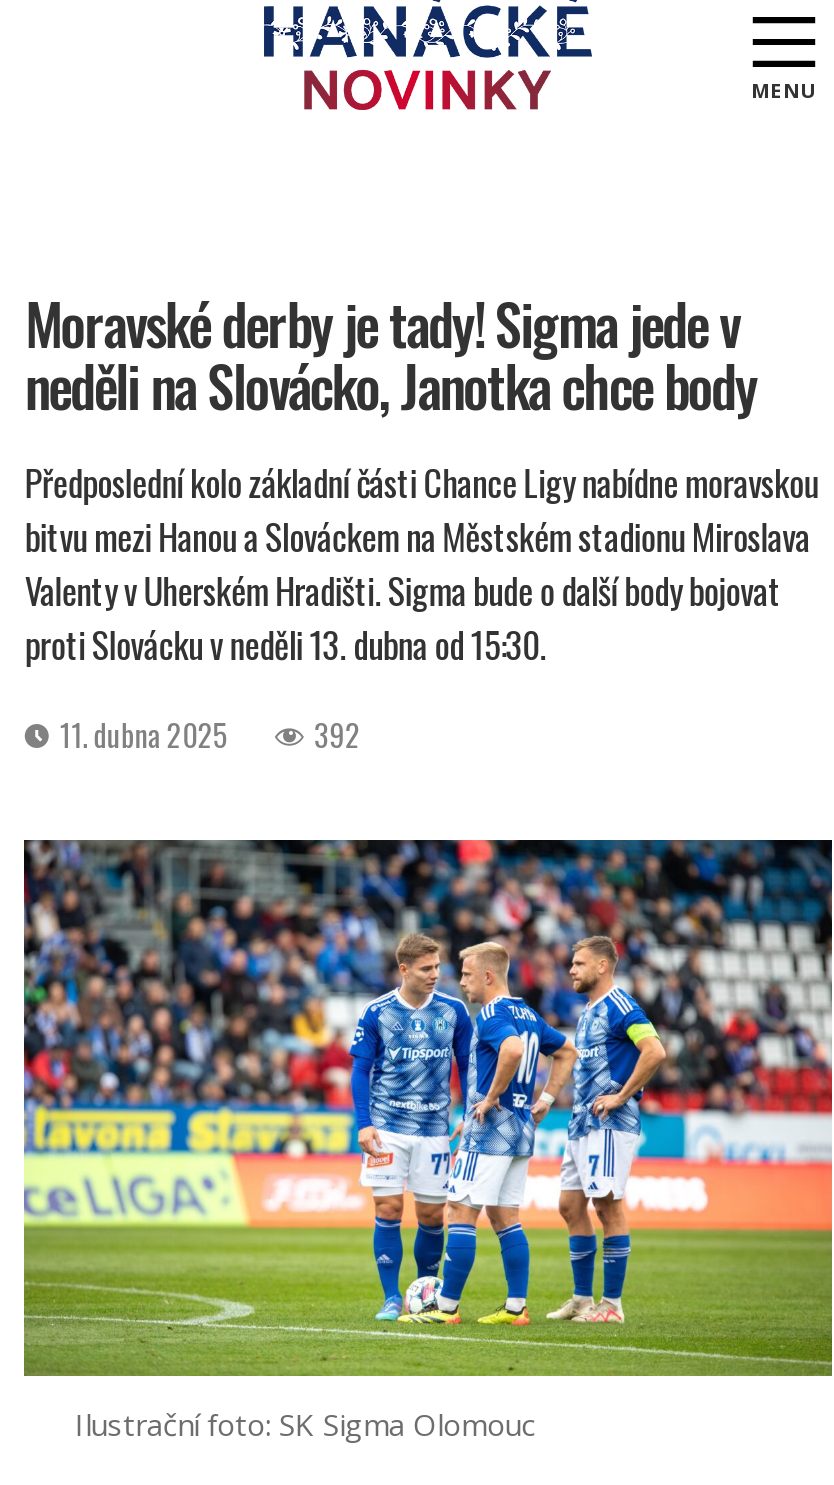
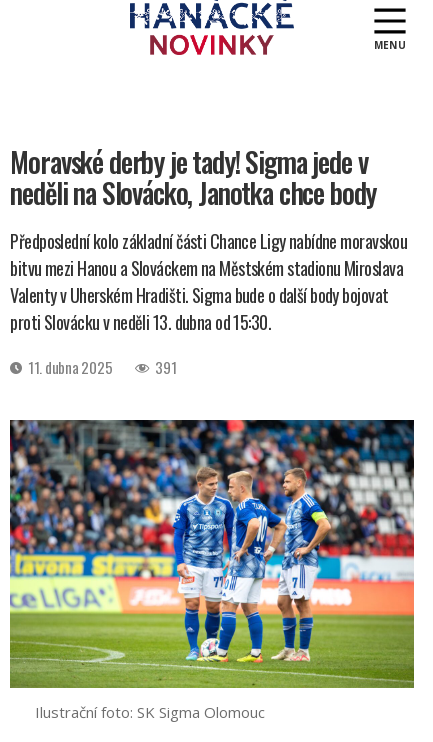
- 392
+ 391
